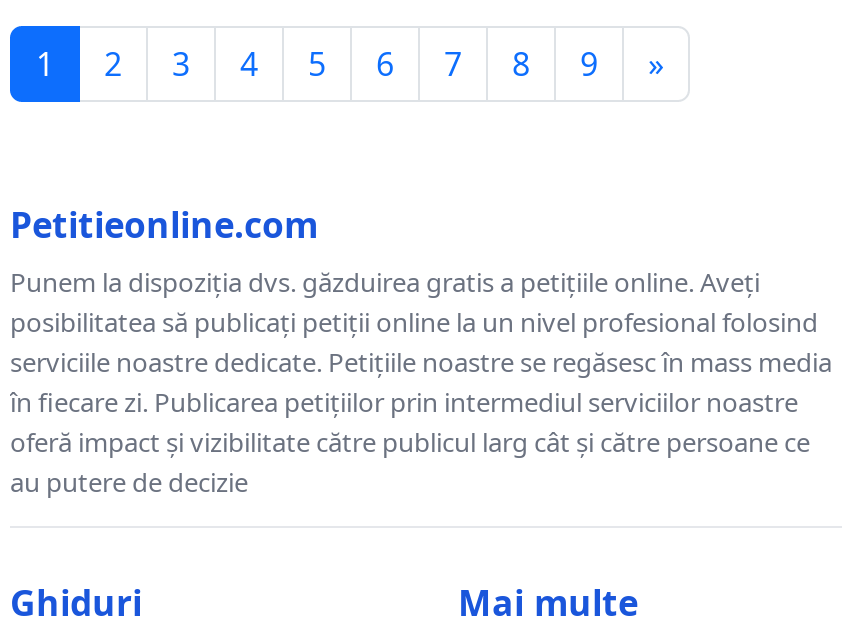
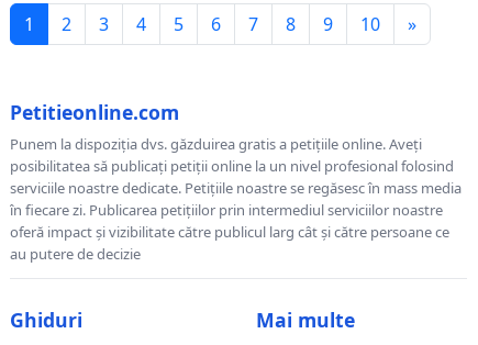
+ 10
